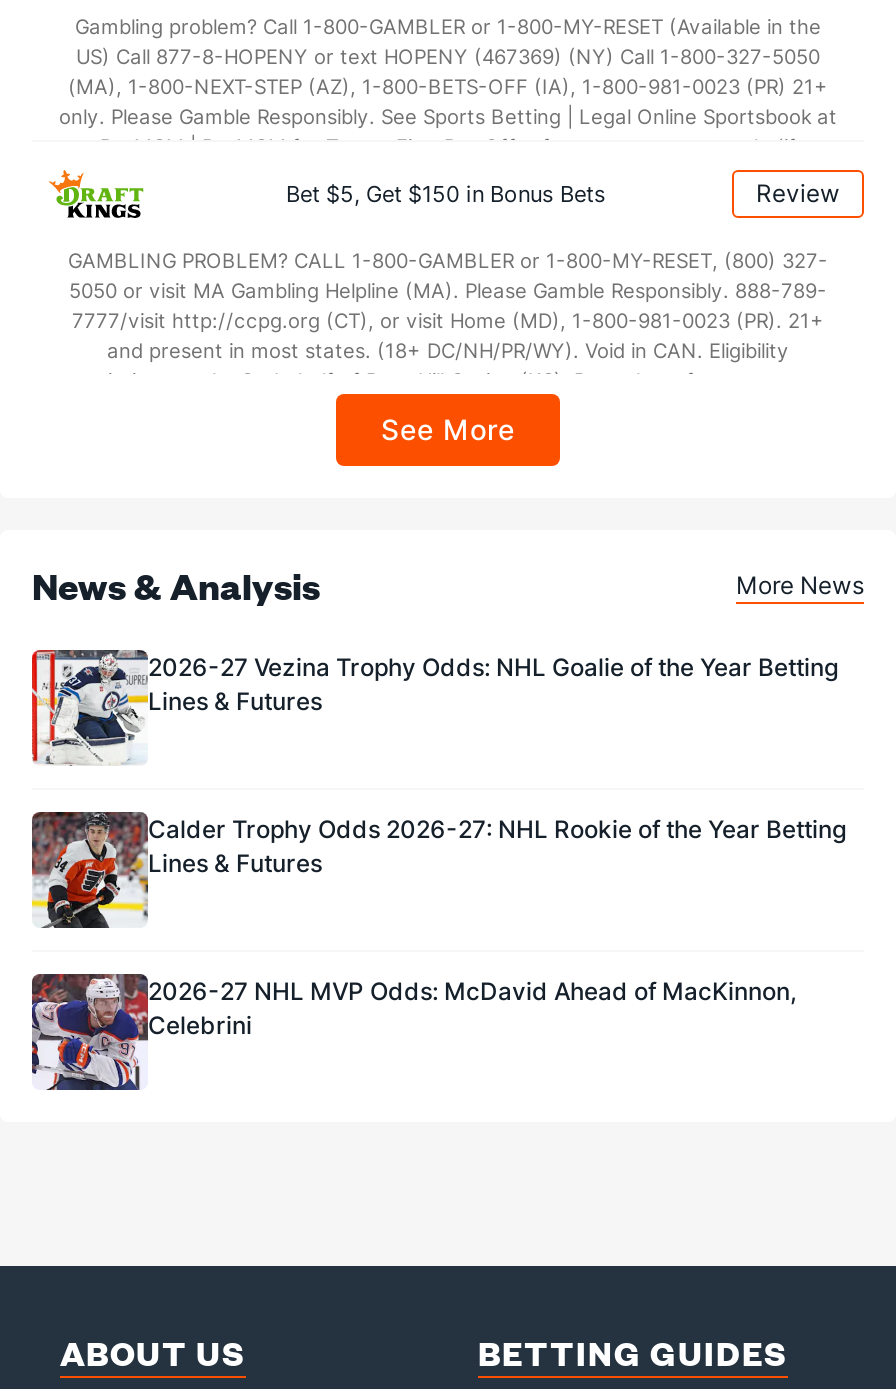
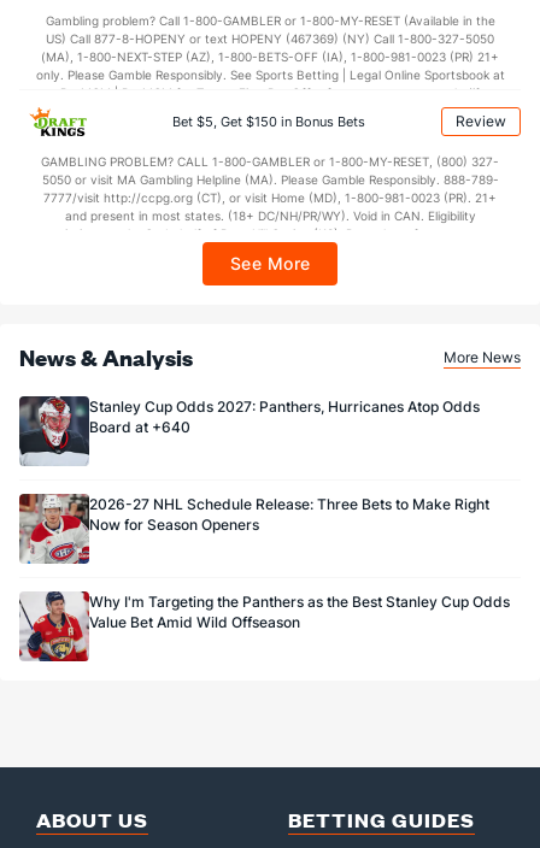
- [image]
- 2026-27 Vezina Trophy Odds: NHL Goalie of the Year Betting
- Lines & Futures
+ [image]
+ Stanley Cup Odds 2027: Panthers, Hurricanes Atop Odds
+ Board at +640

- [image]
- Calder Trophy Odds 2026-27: NHL Rookie of the Year Betting
- Lines & Futures
+ [image]
+ 2026-27 NHL Schedule Release: Three Bets to Make Right
+ Now for Season Openers

- [image]
- 2026-27 NHL MVP Odds: McDavid Ahead of MacKinnon,
- Celebrini
+ [image]
+ Why I'm Targeting the Panthers as the Best Stanley Cup Odds
+ Value Bet Amid Wild Offseason
